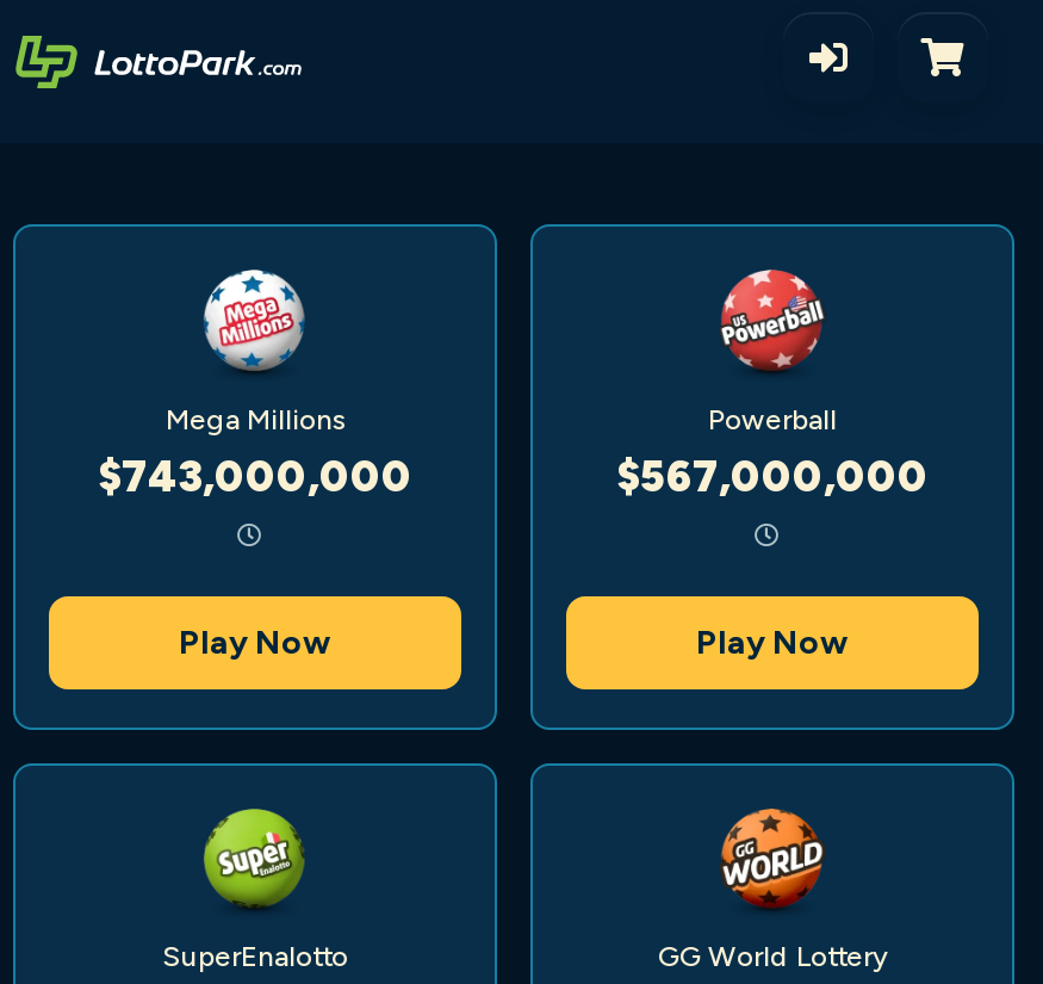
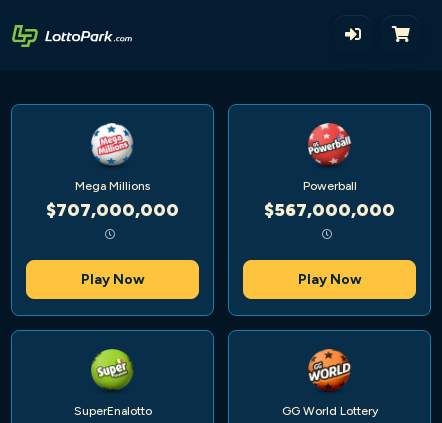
- $743,000,000
+ $707,000,000
